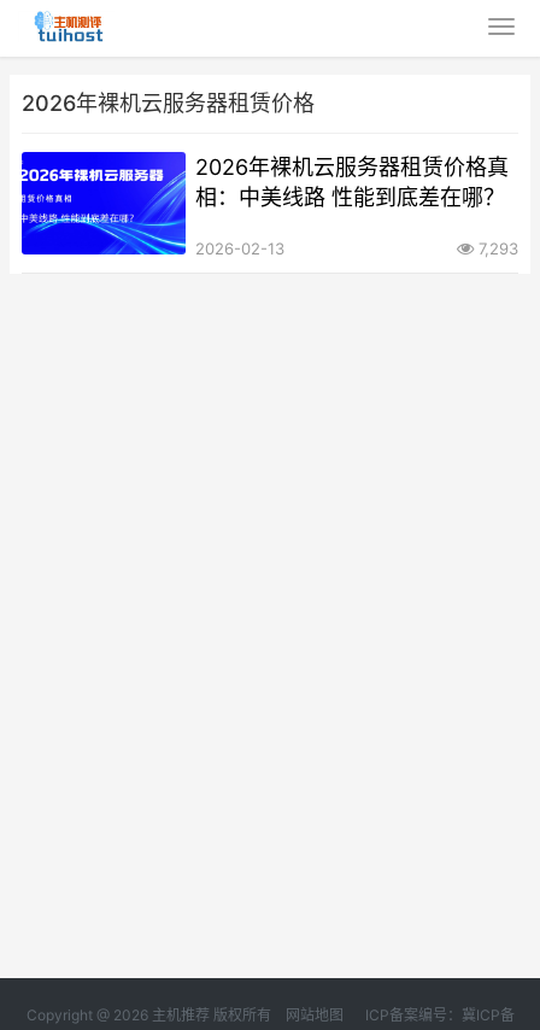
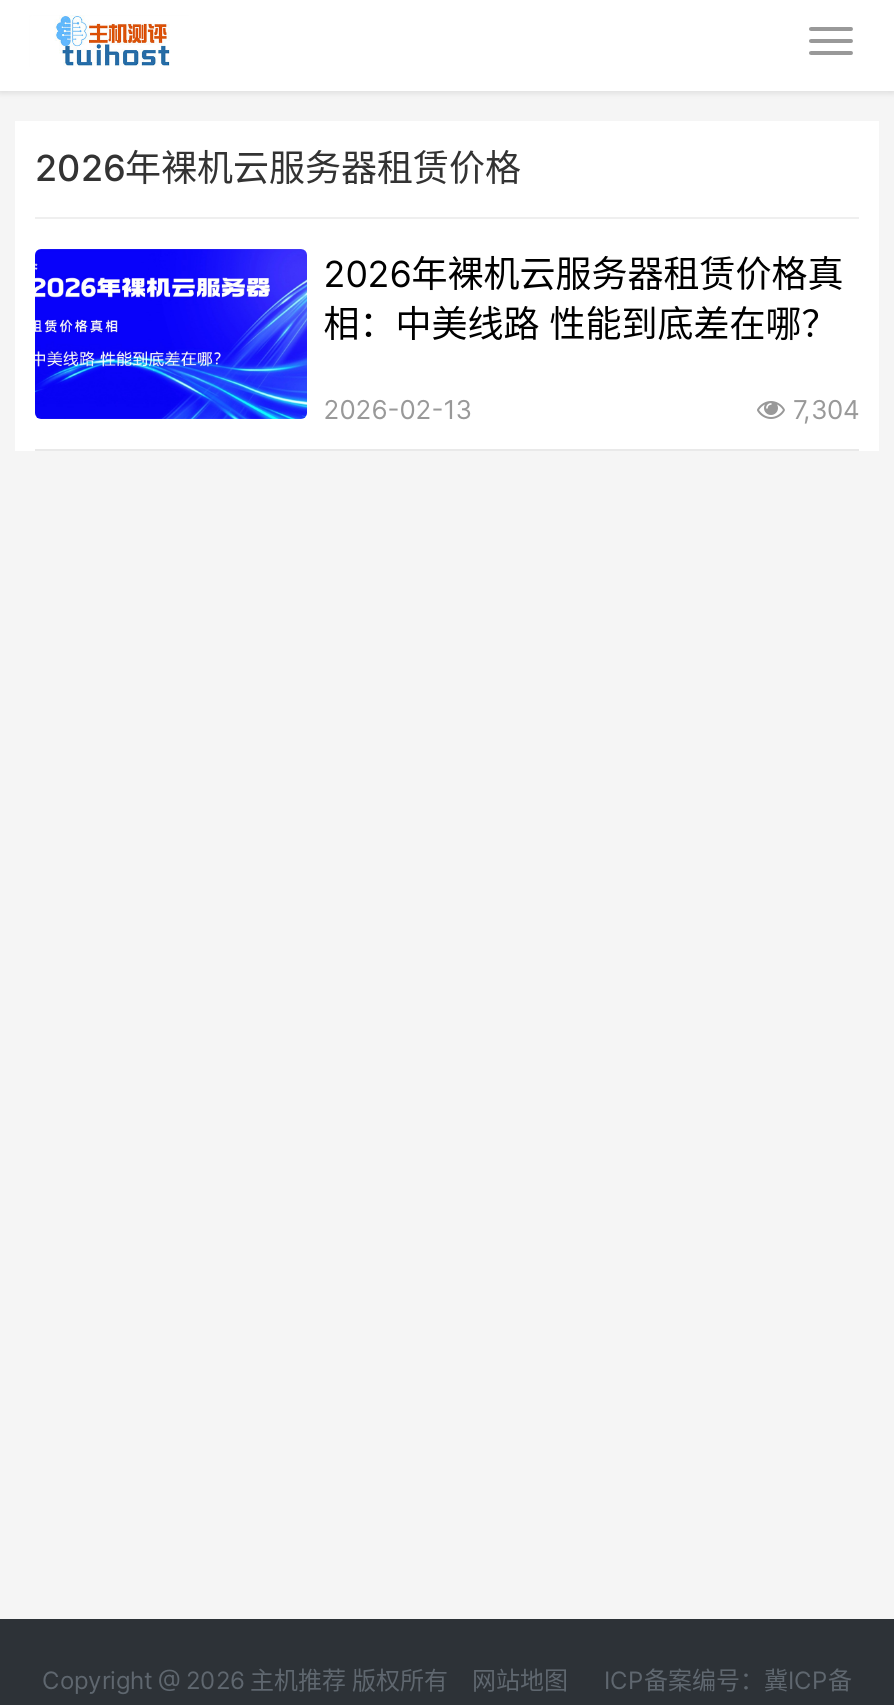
- 7,293
+ 7,304
